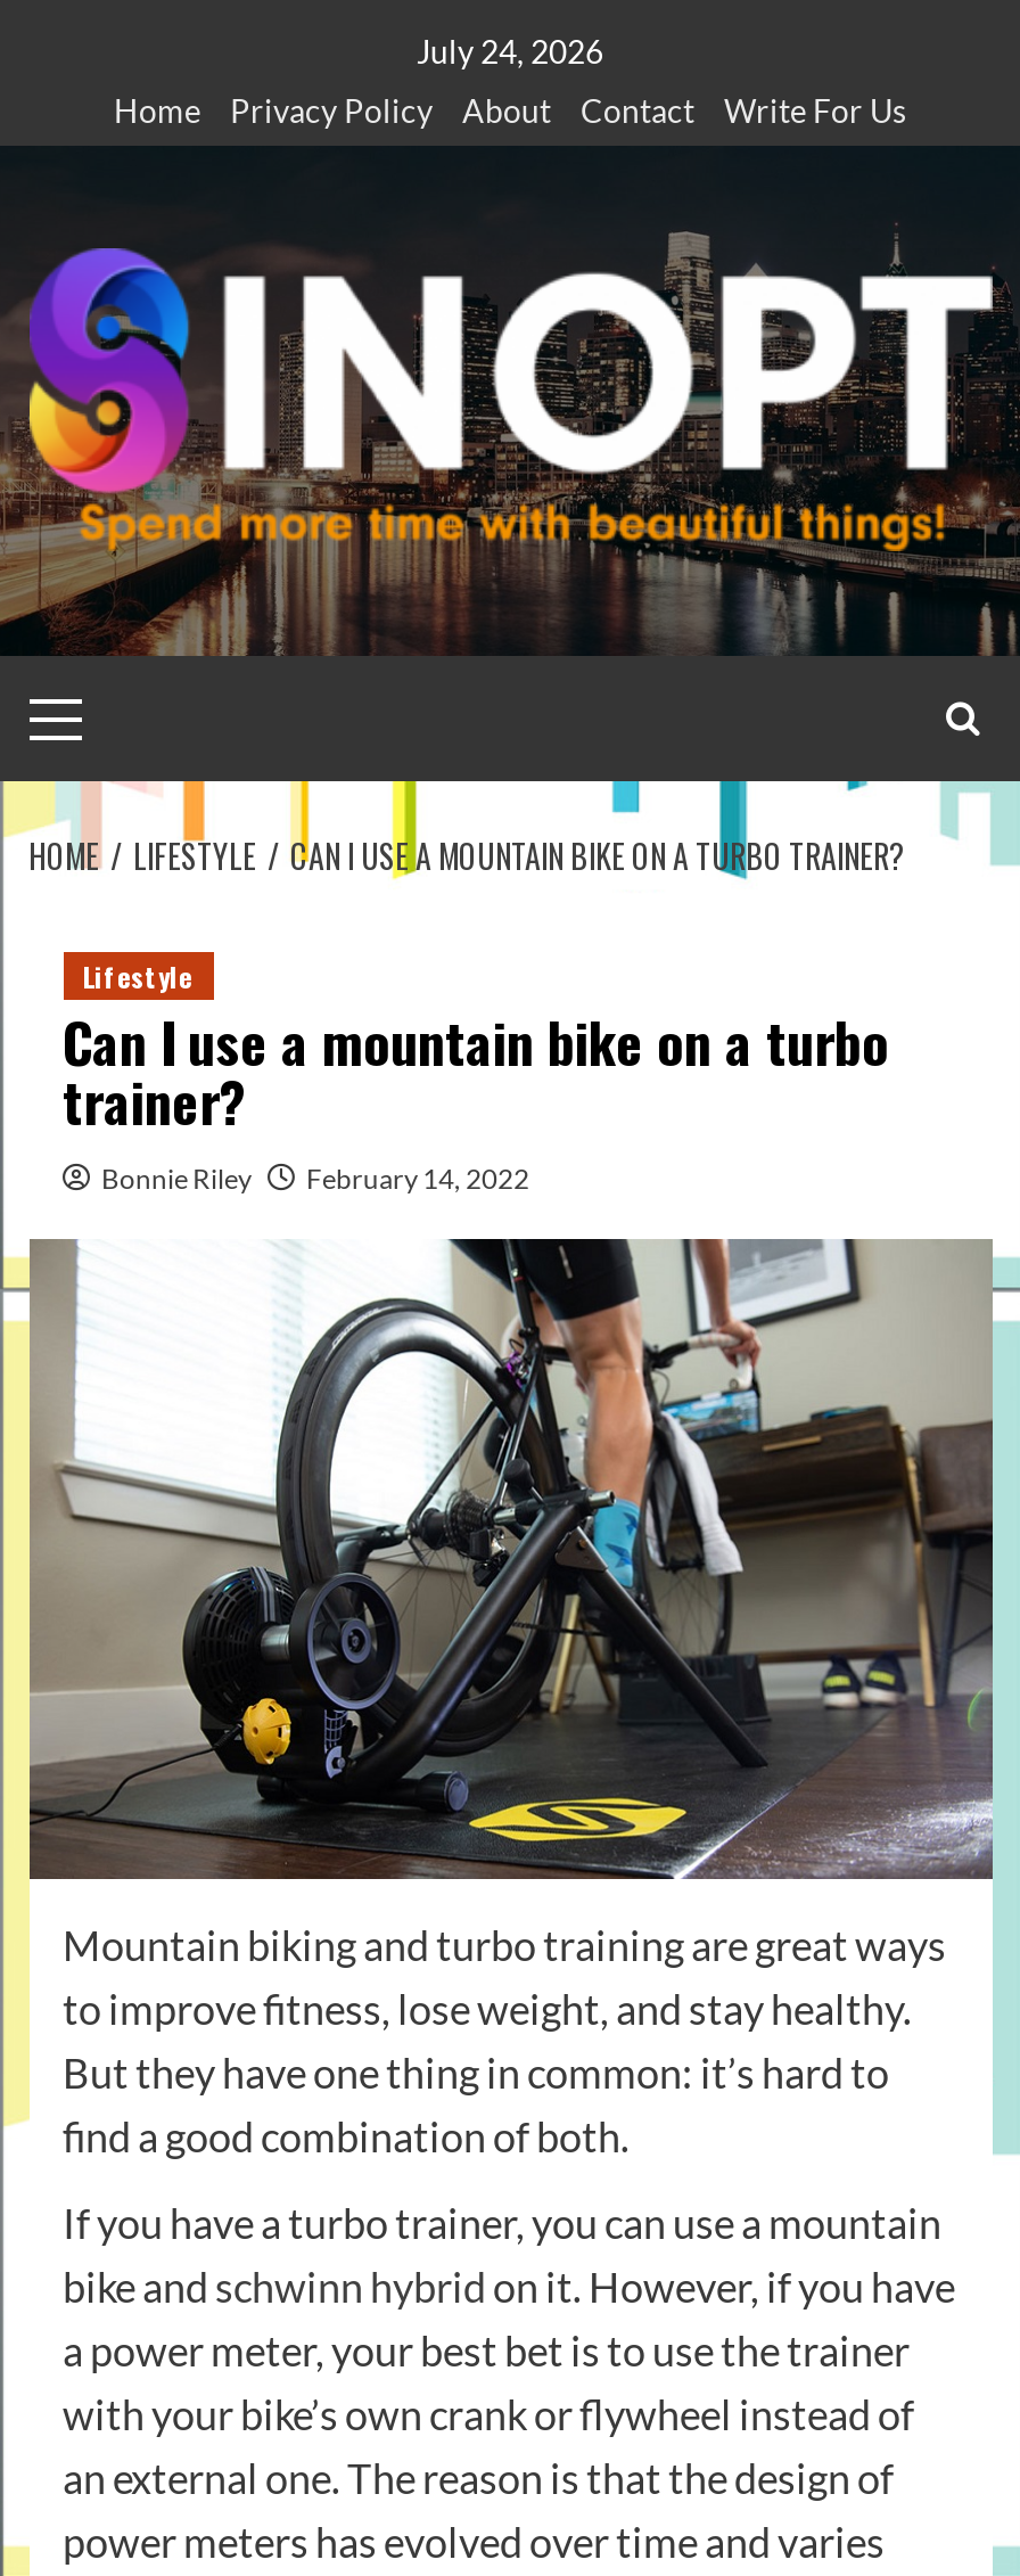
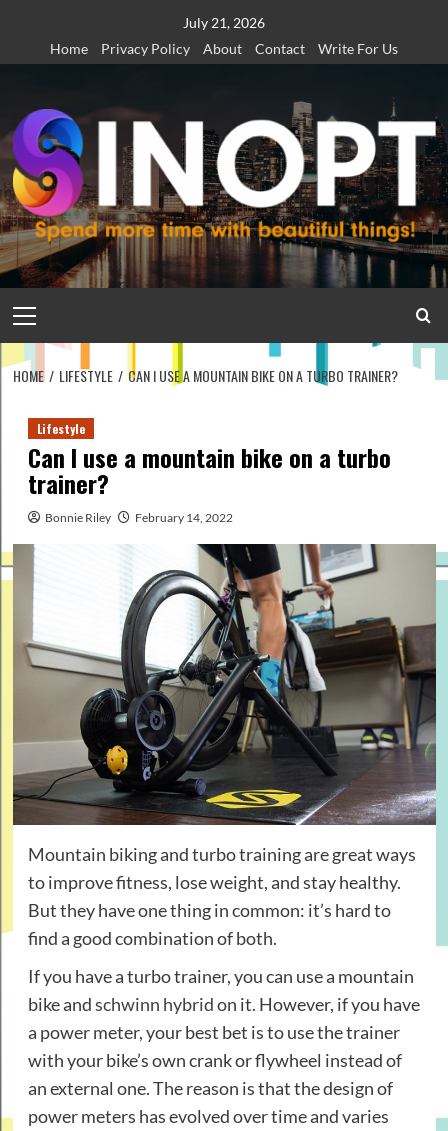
- July 24, 2026
+ July 21, 2026
